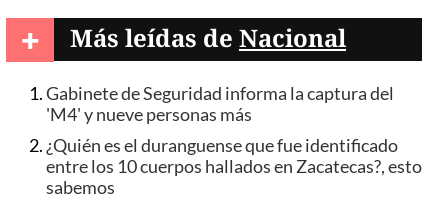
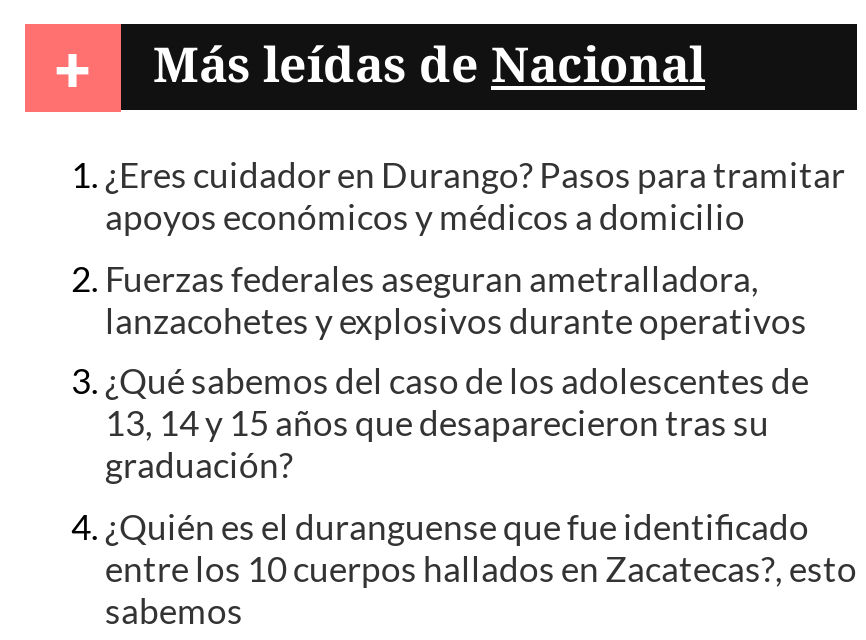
- Gabinete de Seguridad informa la captura del
- 'M4' y nueve personas más
+ ¿Eres cuidador en Durango? Pasos para tramitar
+ apoyos económicos y médicos a domicilio
+ Fuerzas federales aseguran ametralladora,
+ lanzacohetes y explosivos durante operativos
+ ¿Qué sabemos del caso de los adolescentes de
+ 13, 14 y 15 años que desaparecieron tras su
+ graduación?
